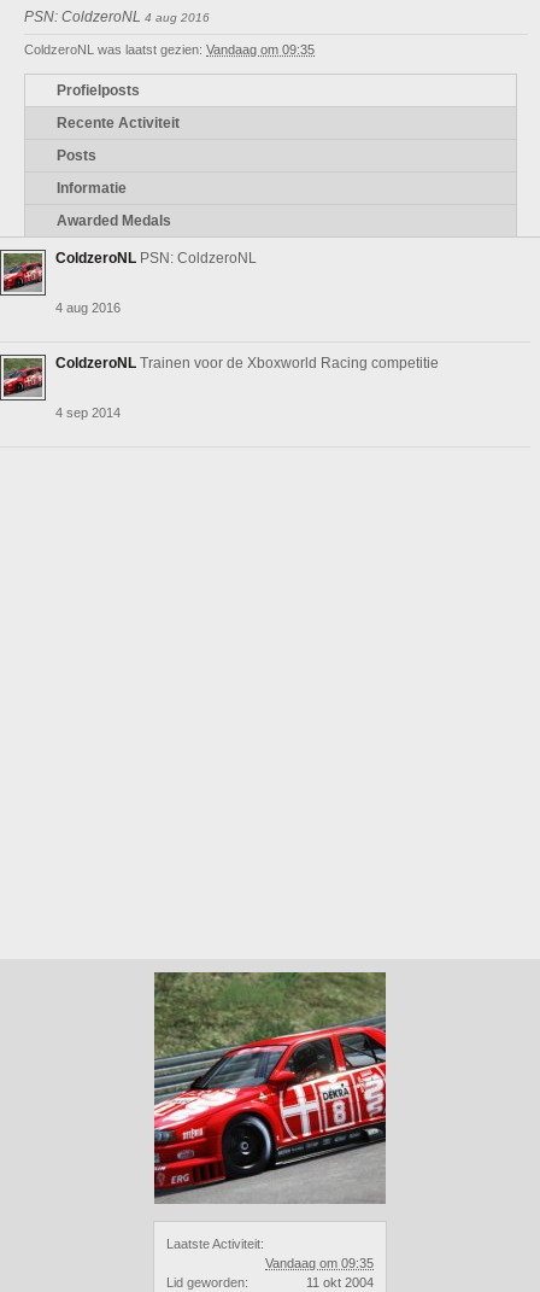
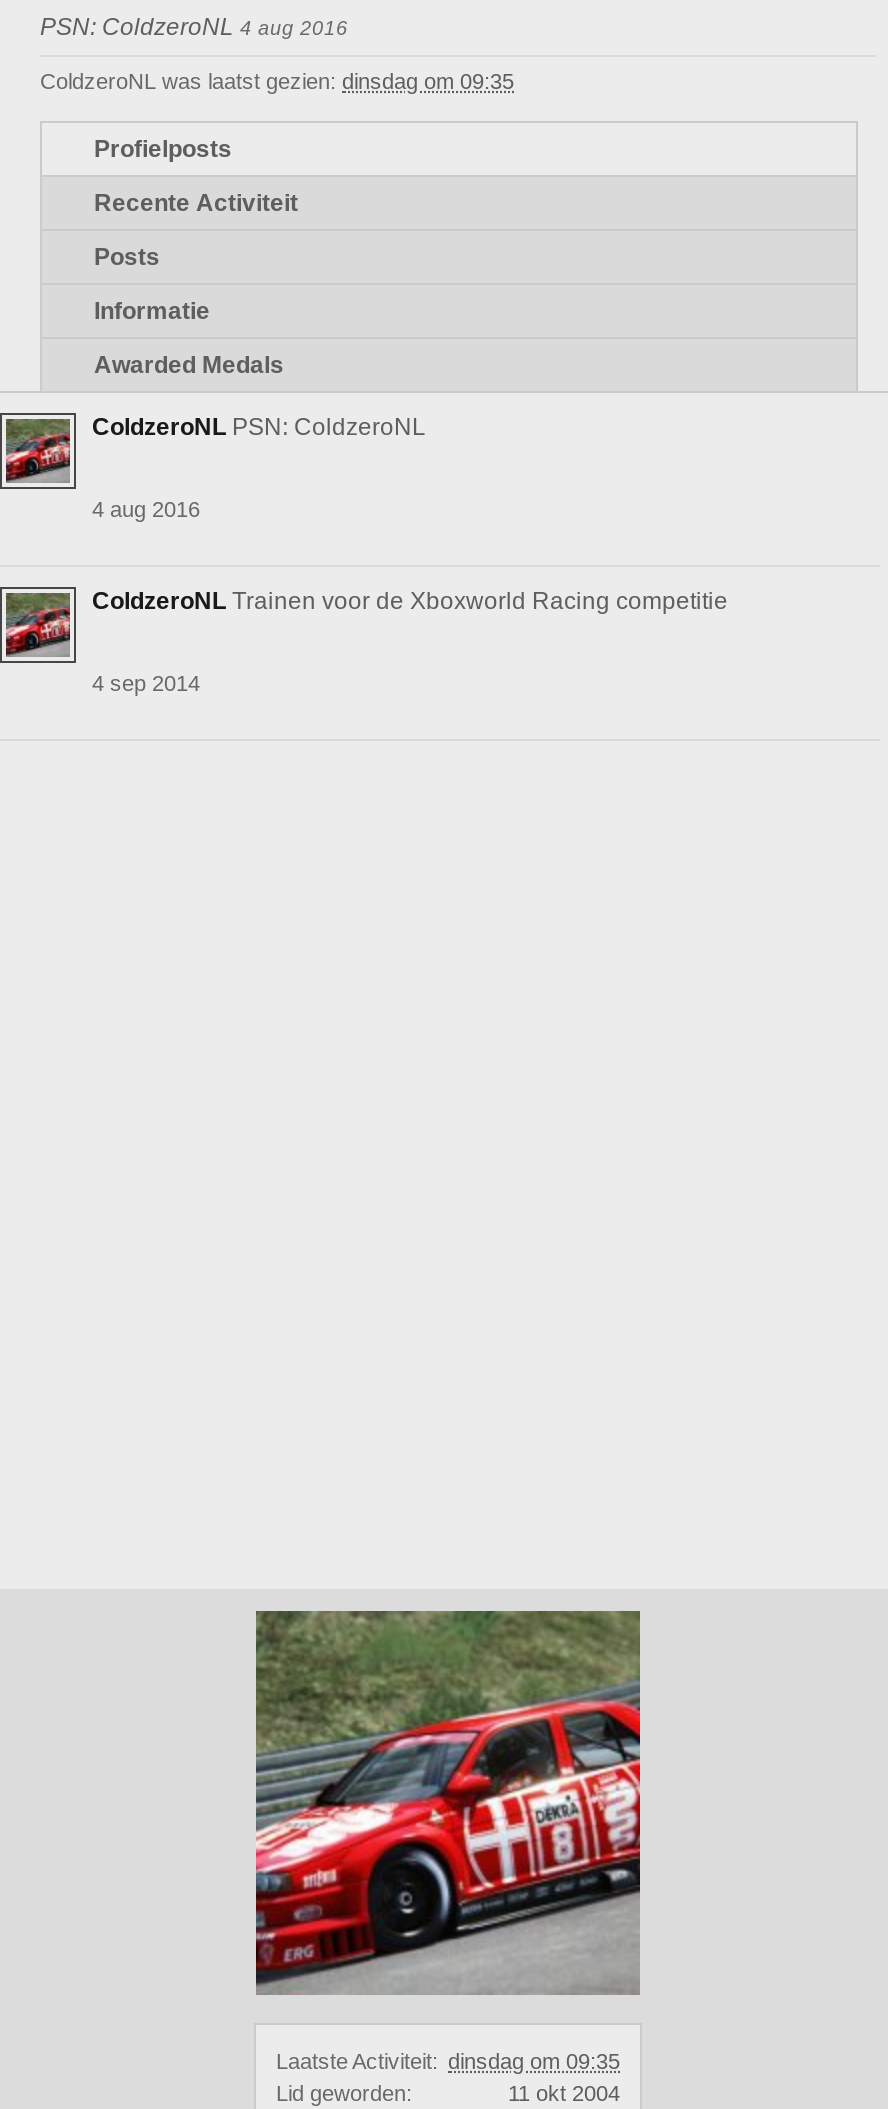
- ColdzeroNL was laatst gezien: Vandaag om 09:35
+ ColdzeroNL was laatst gezien: dinsdag om 09:35

- Laatste Activiteit:
- Vandaag om 09:35
+ Laatste Activiteit: dinsdag om 09:35
